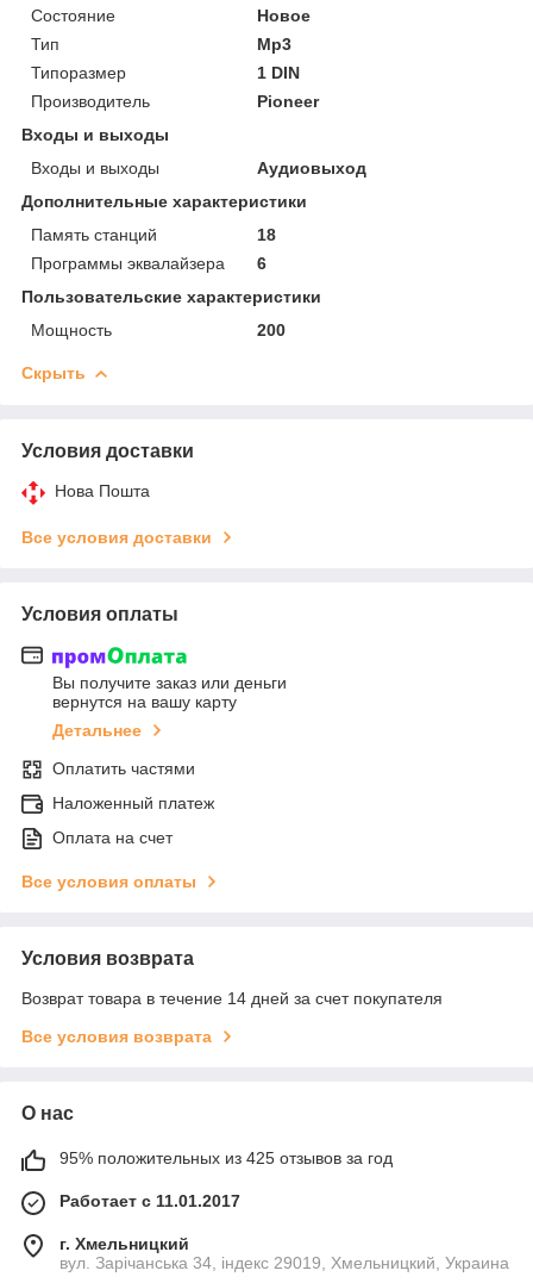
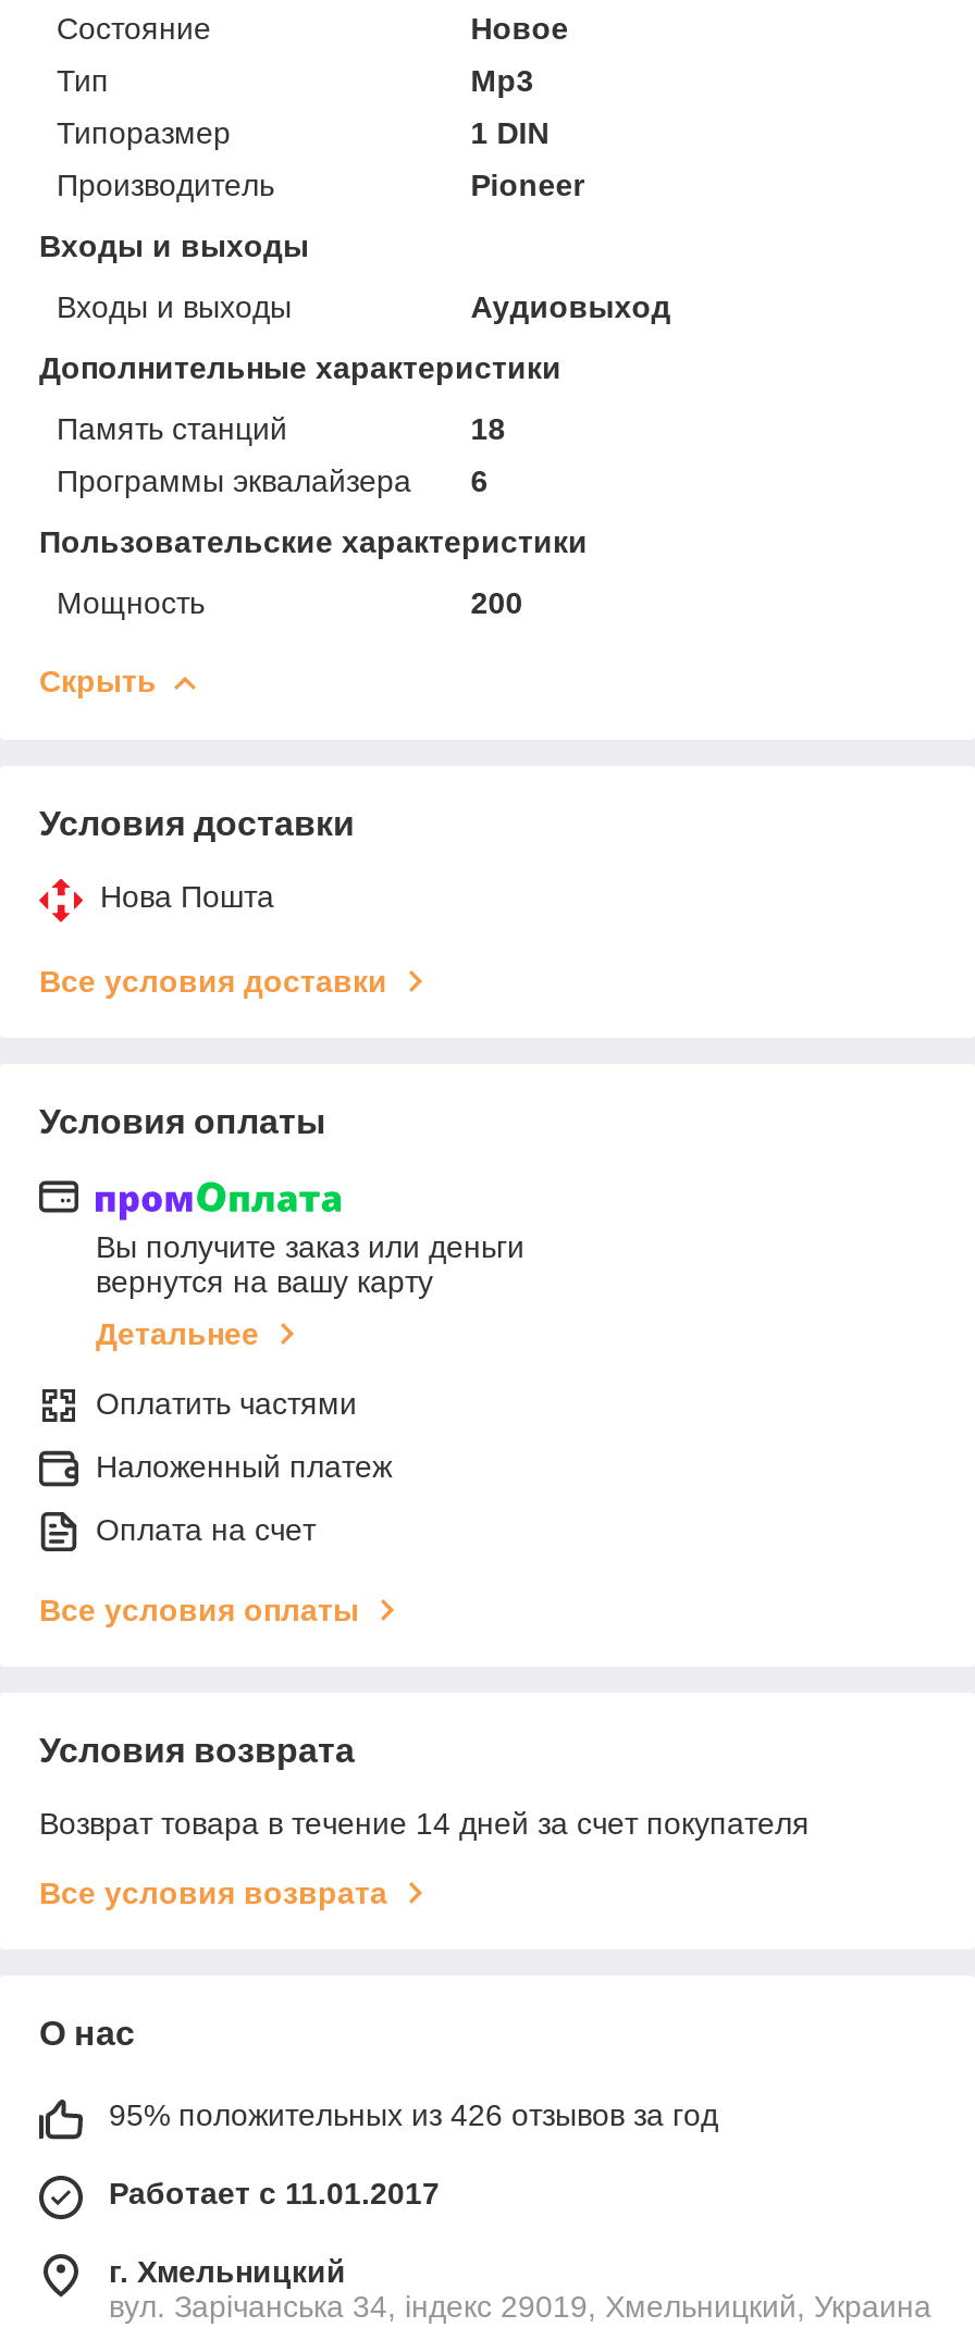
- 95% положительных из 425 отзывов за год
+ 95% положительных из 426 отзывов за год
